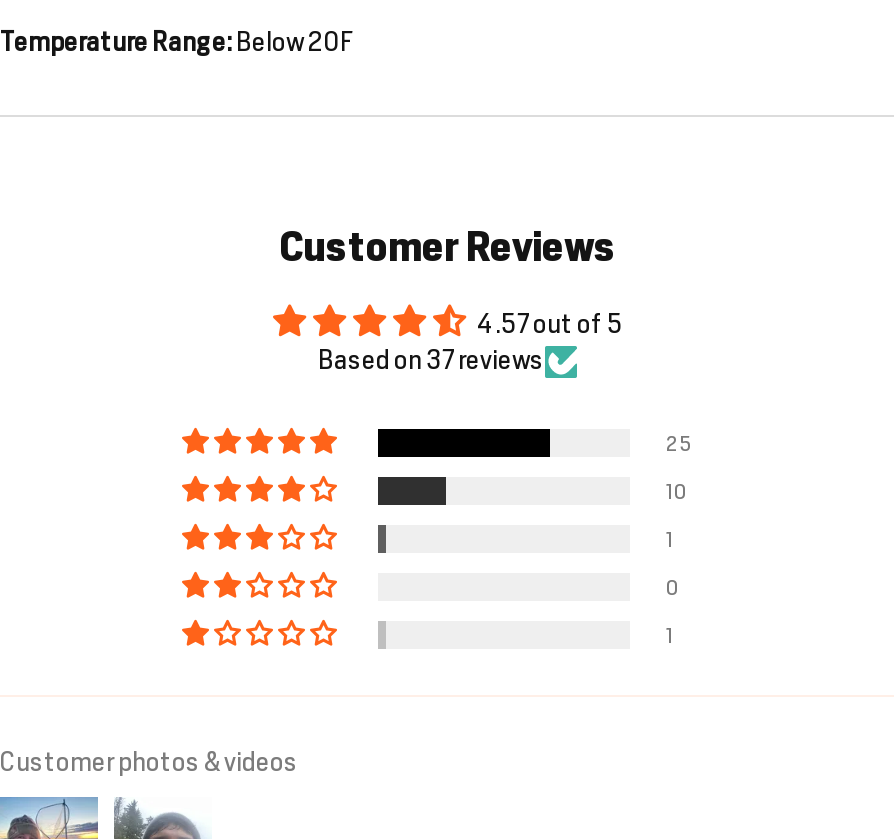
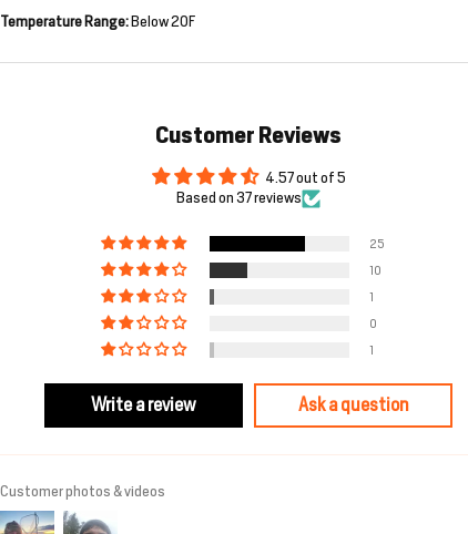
+ Write a review
+ Ask a question
